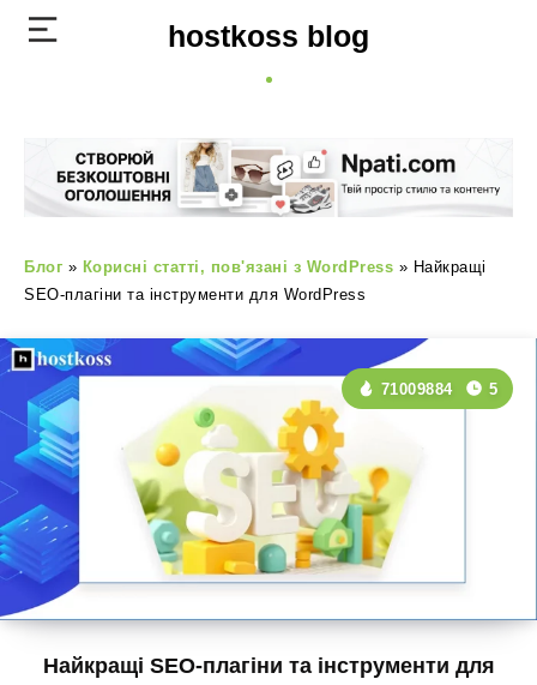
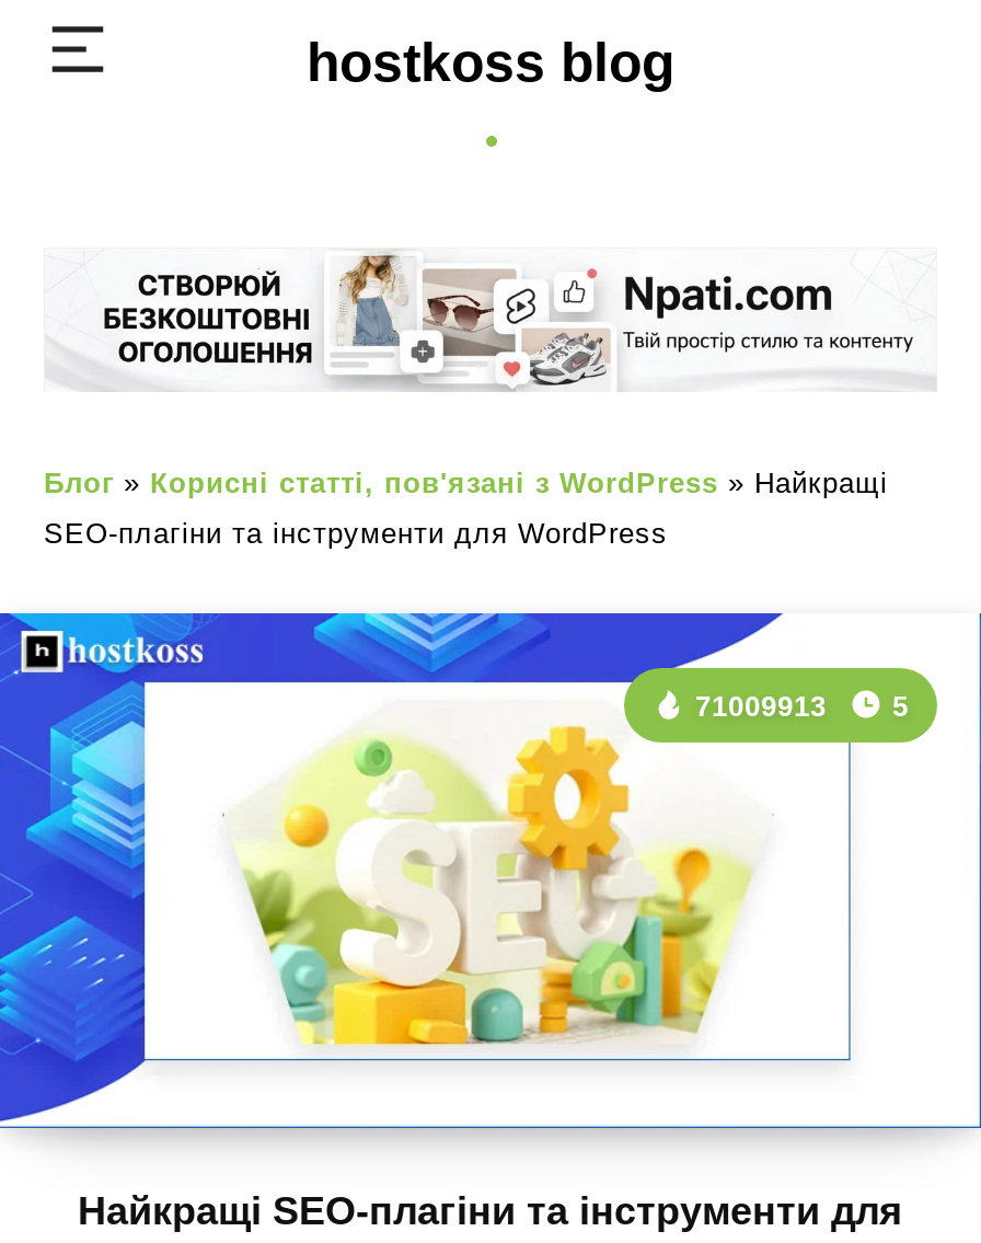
- 71009884 5
+ 71009913 5
